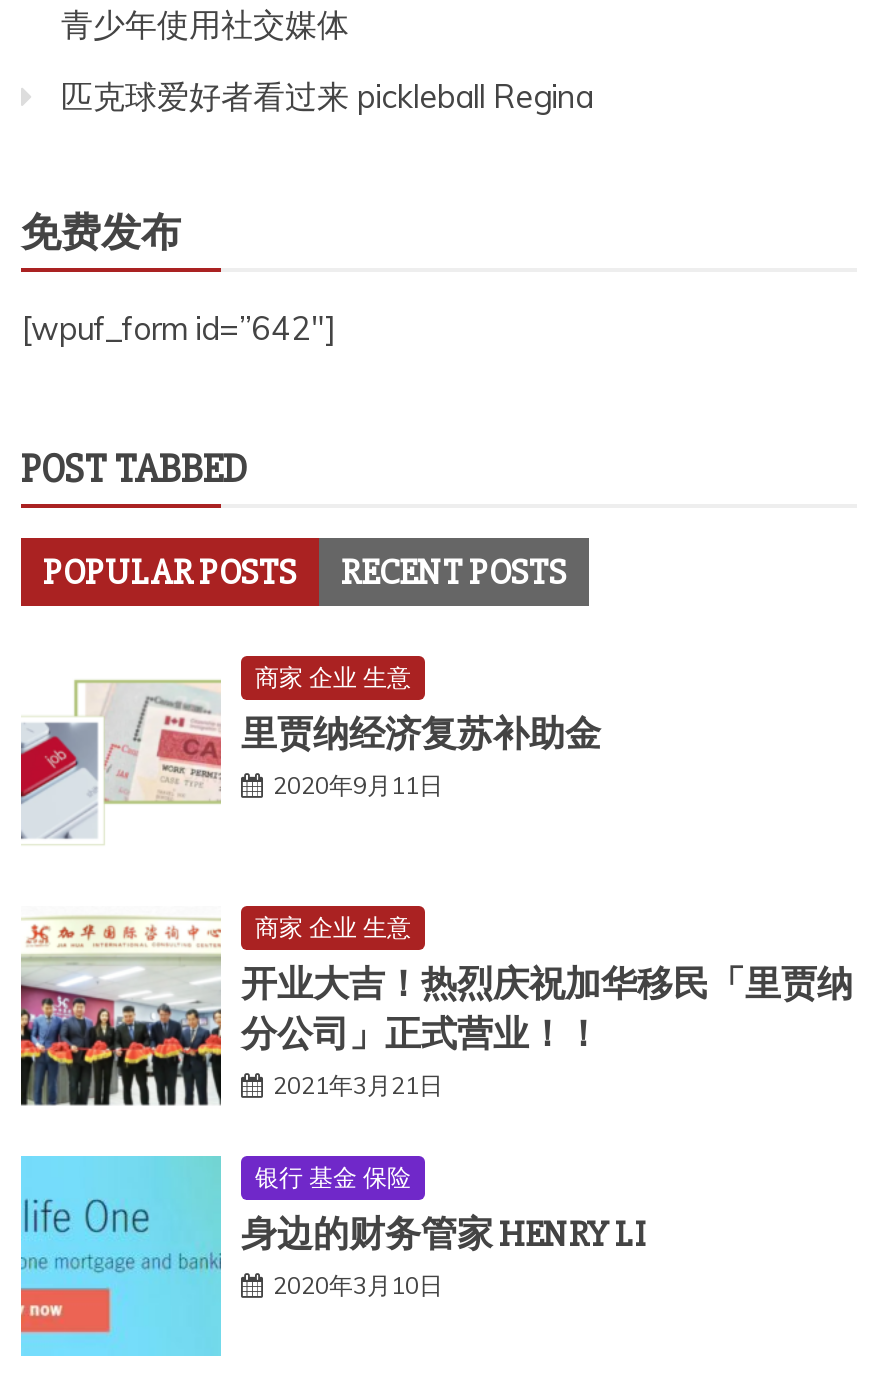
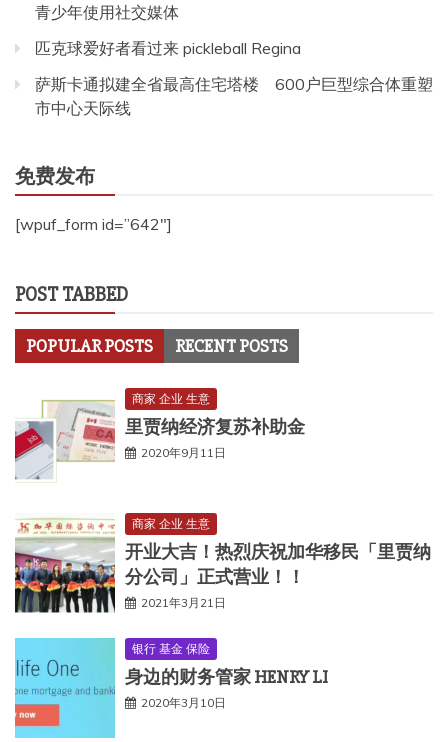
+ 萨斯卡通拟建全省最高住宅塔楼 600户巨型综合体重塑
+ 市中心天际线
